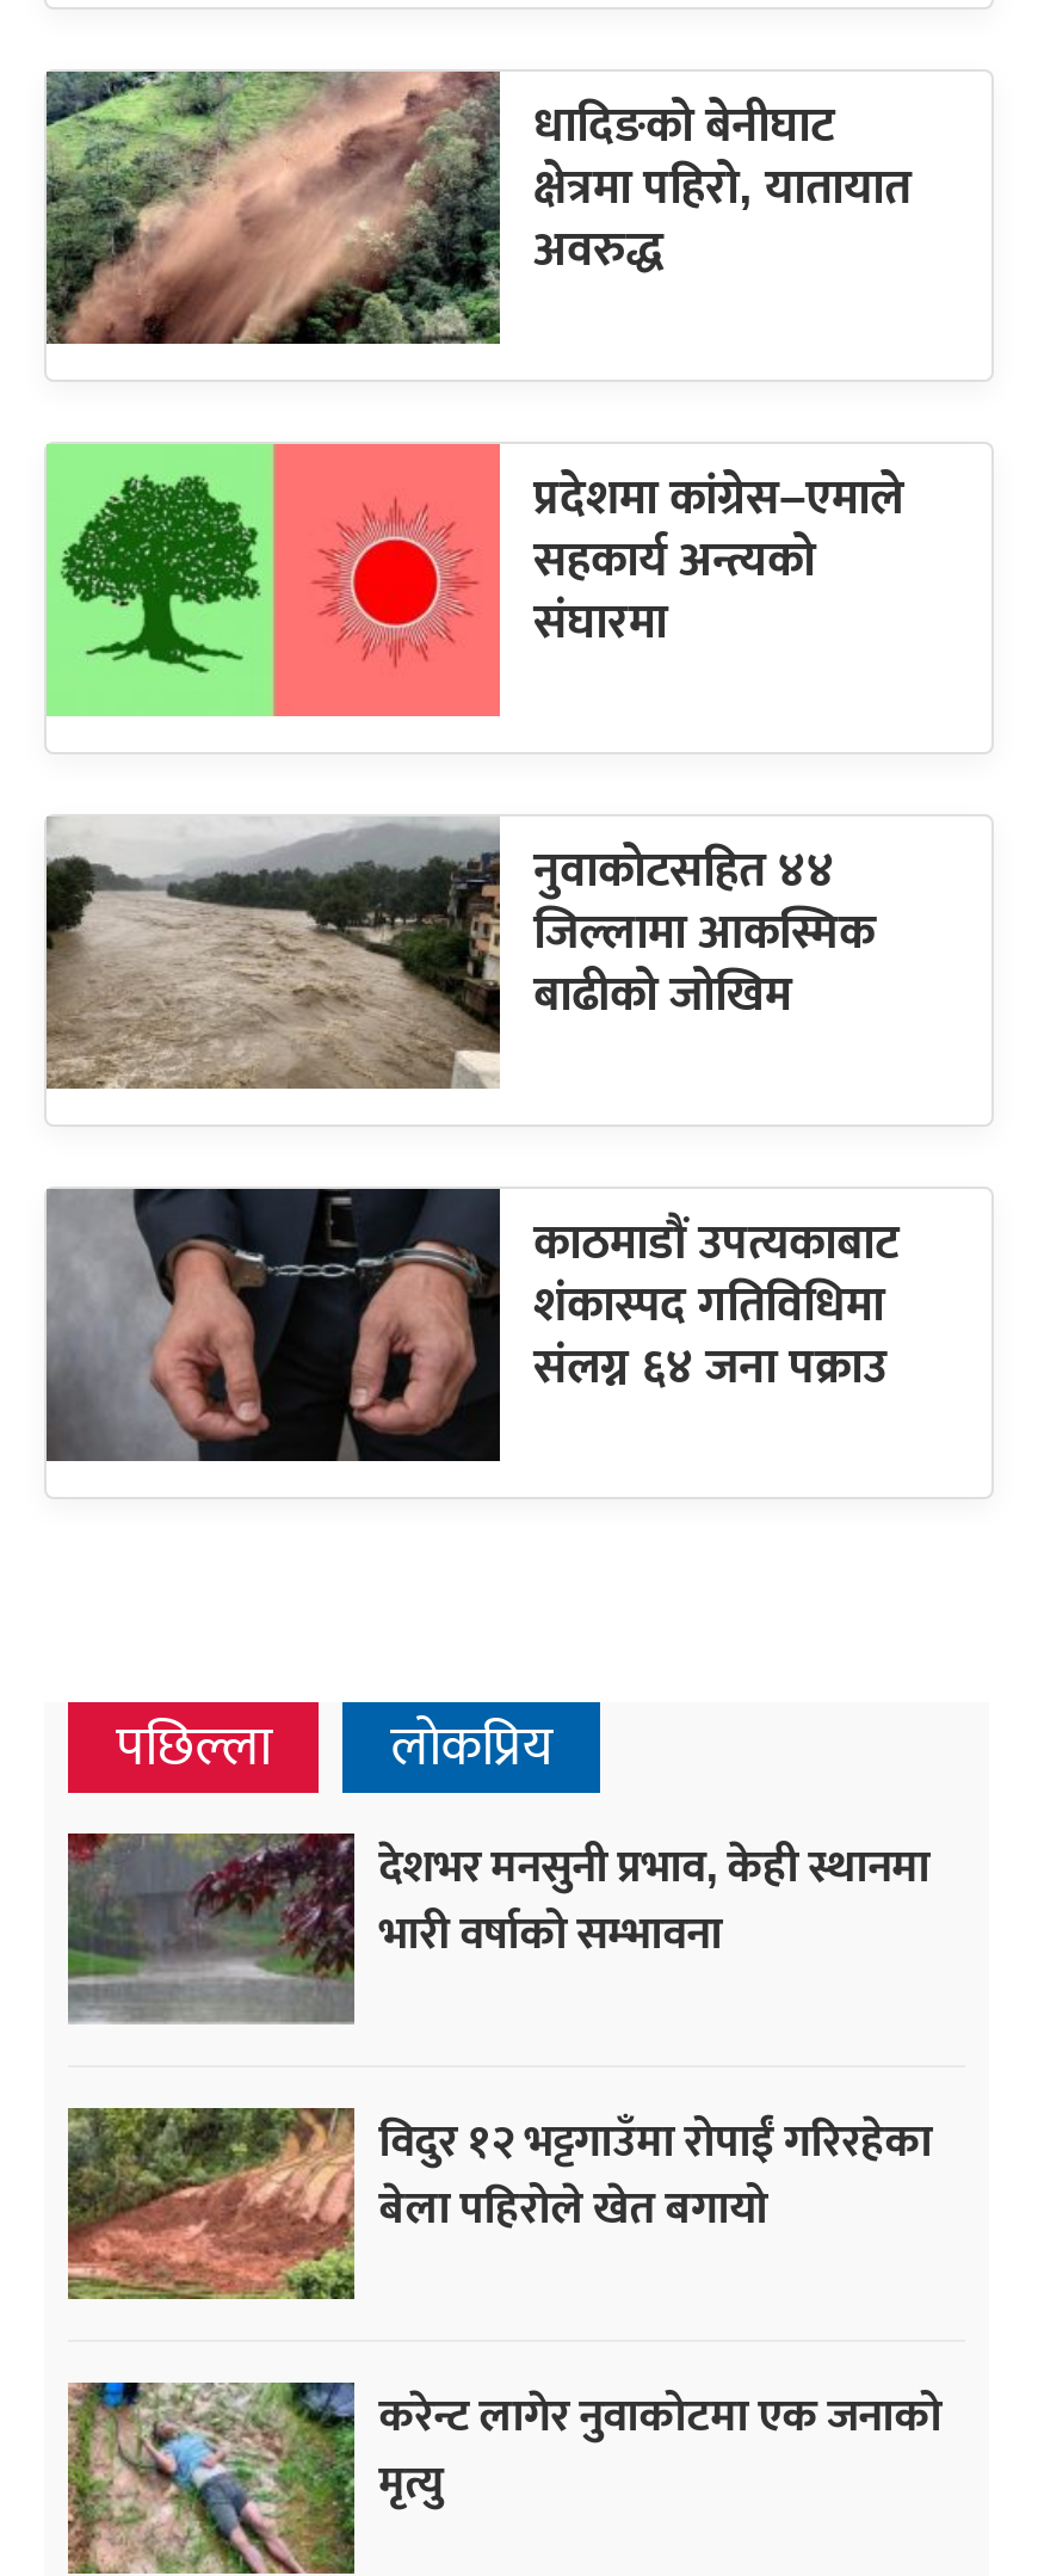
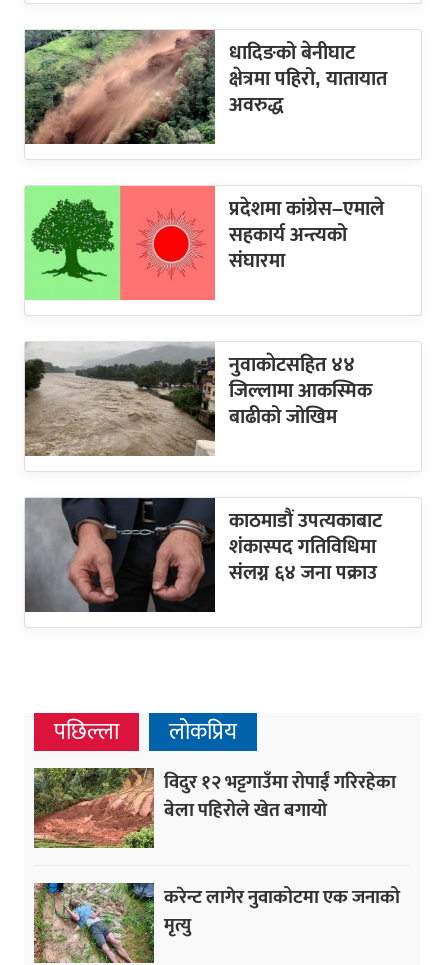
- [image]
- देशभर मनसुनी प्रभाव, केही स्थानमा
- भारी वर्षाको सम्भावना
